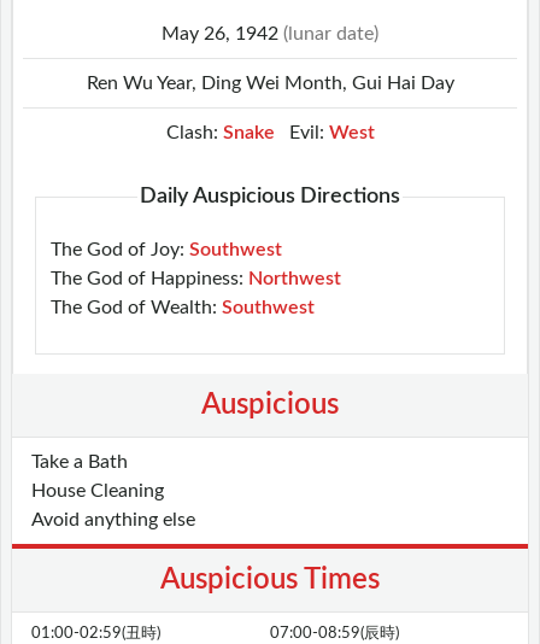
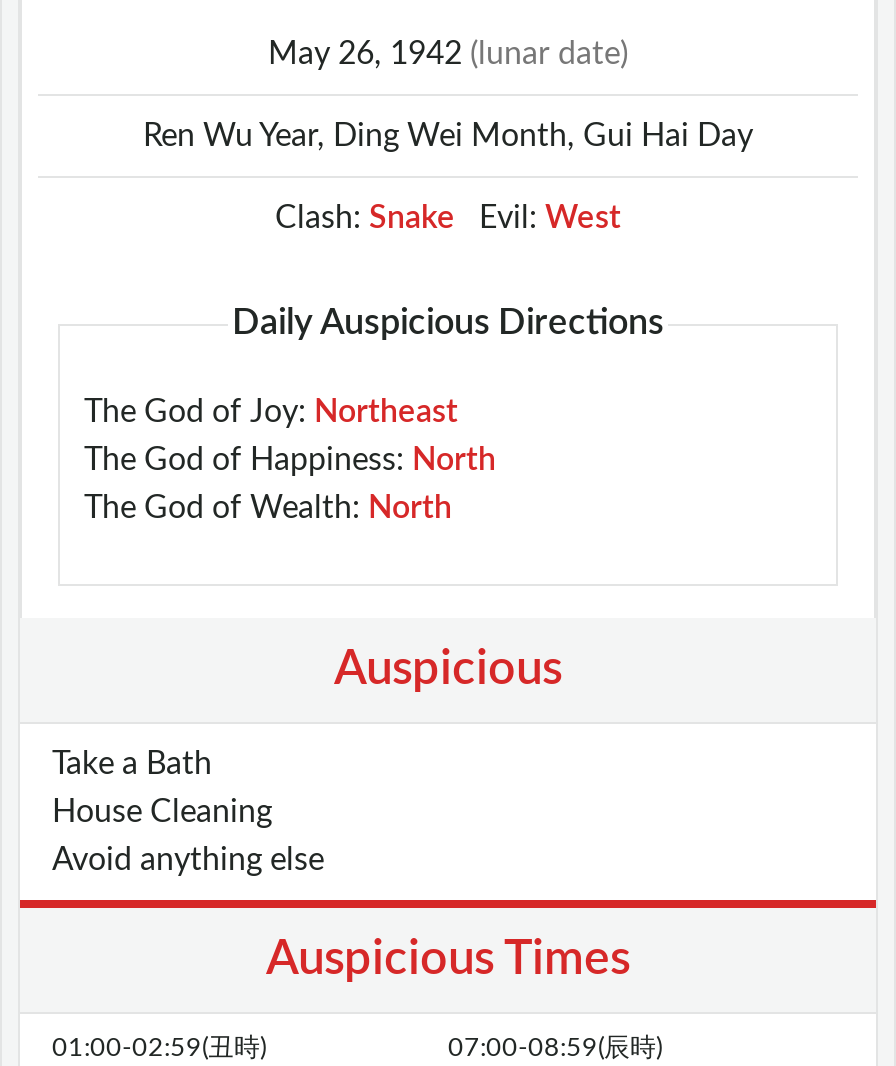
- The God of Joy: Southwest
+ The God of Joy: Northeast

- The God of Happiness: Northwest
+ The God of Happiness: North

- The God of Wealth: Southwest
+ The God of Wealth: North
